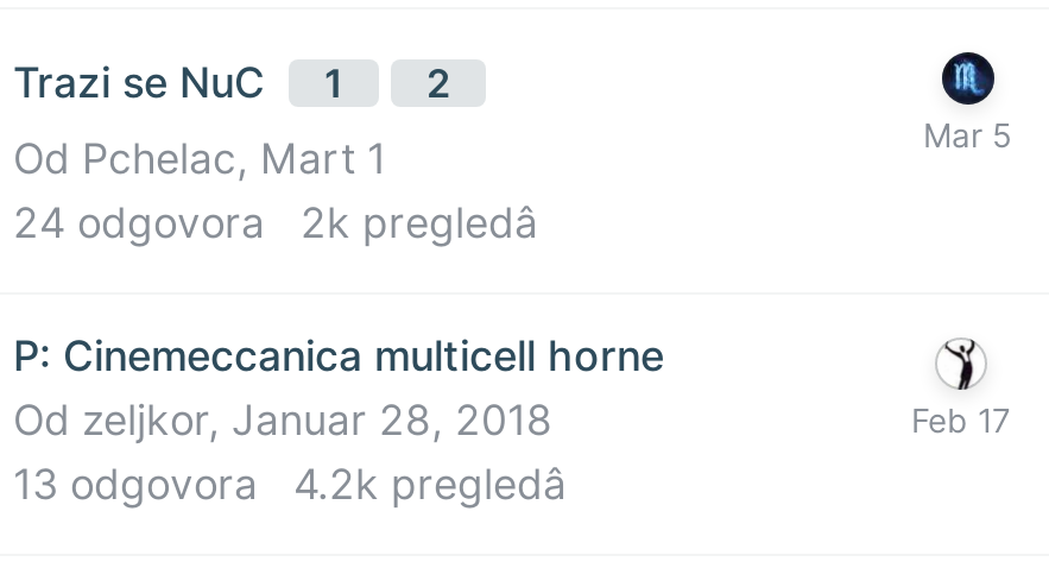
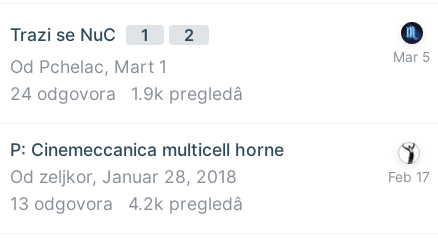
- 24 odgovora 2k pregledâ
+ 24 odgovora 1.9k pregledâ
